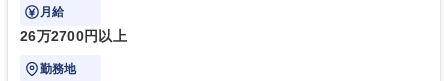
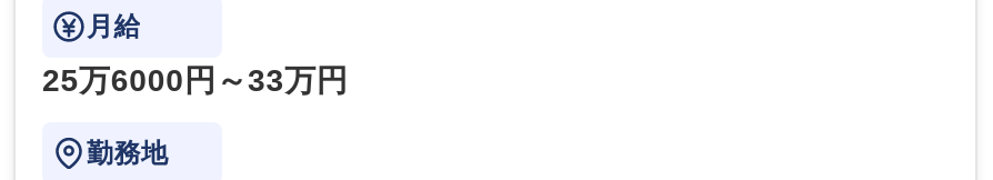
- 26万2700円以上
+ 25万6000円～33万円
